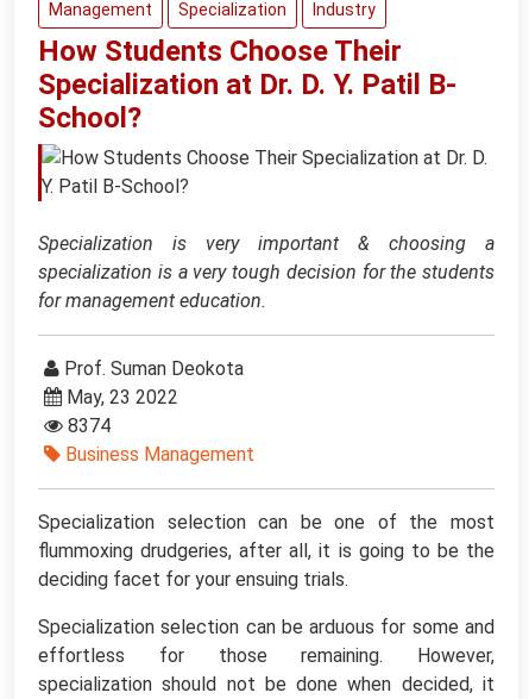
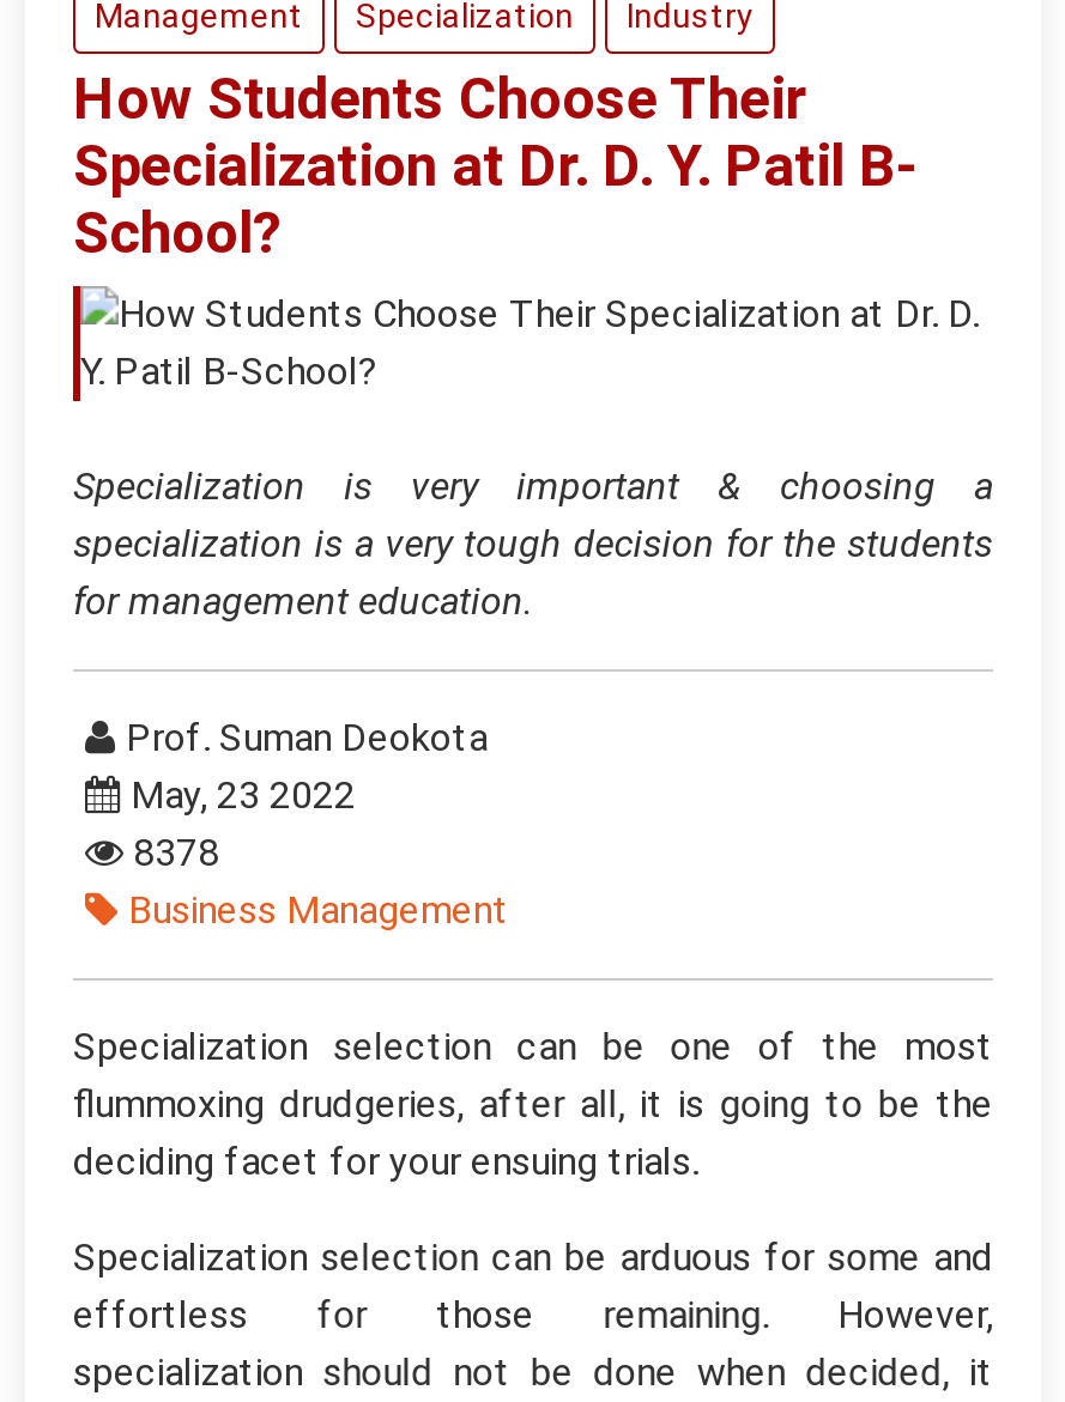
- 8374
+ 8378
